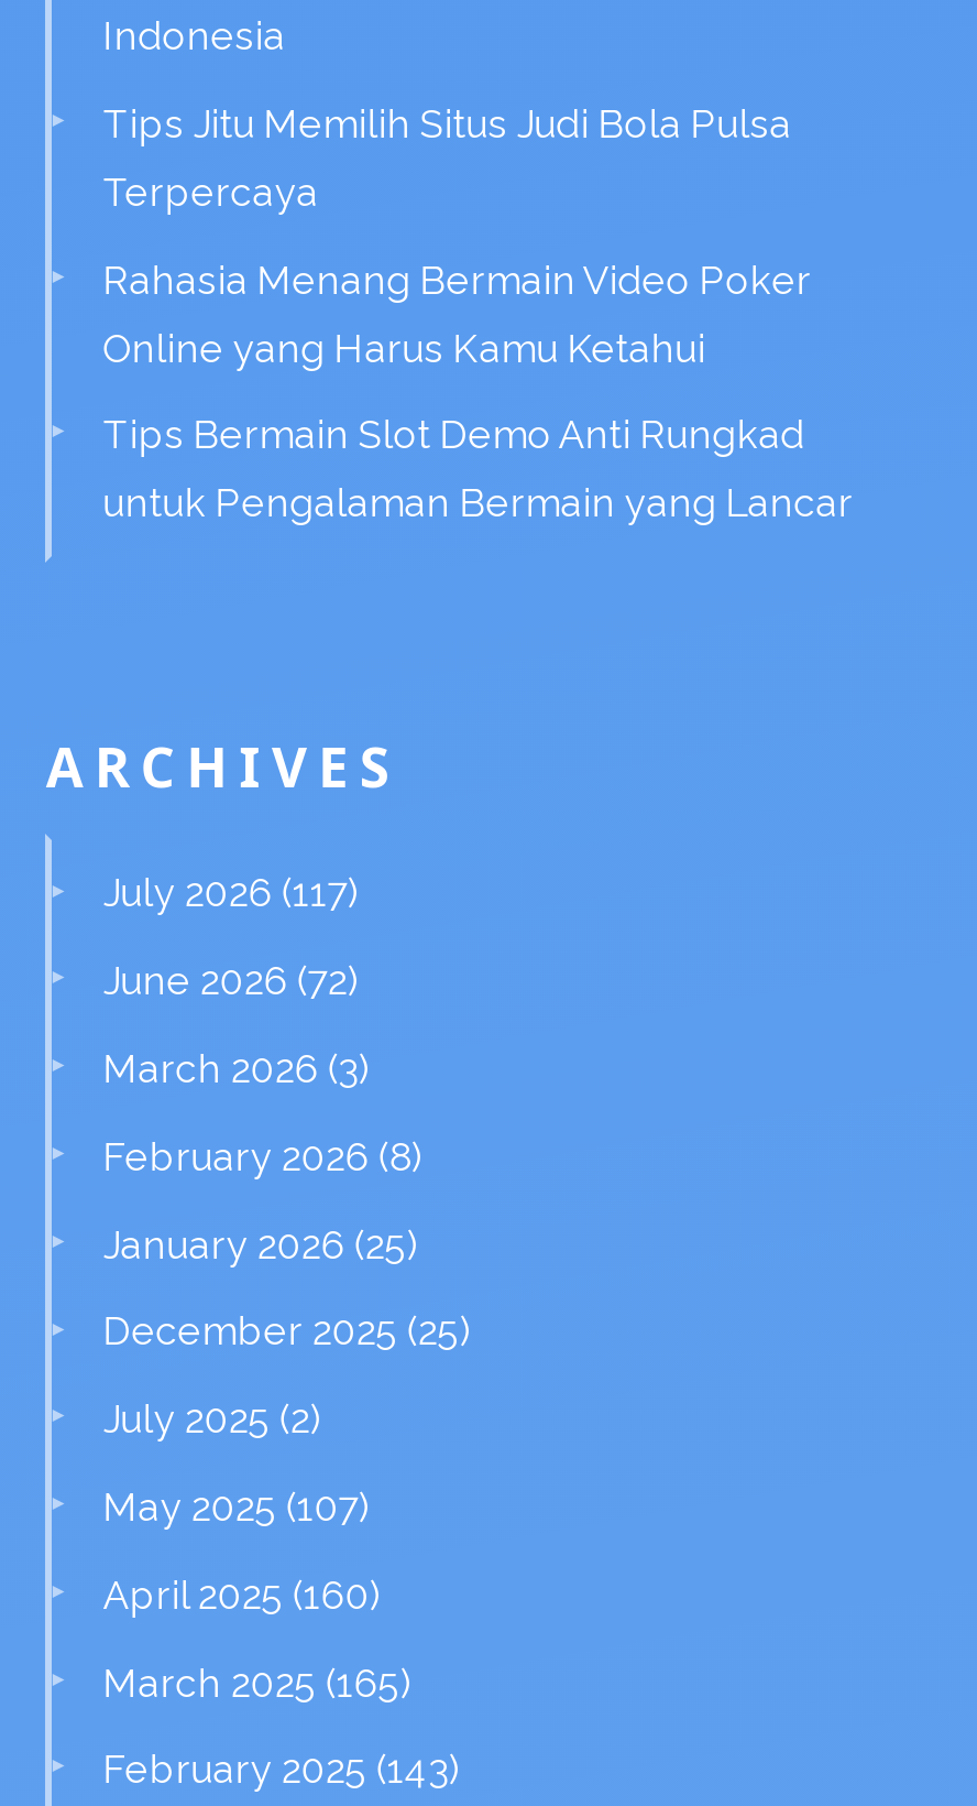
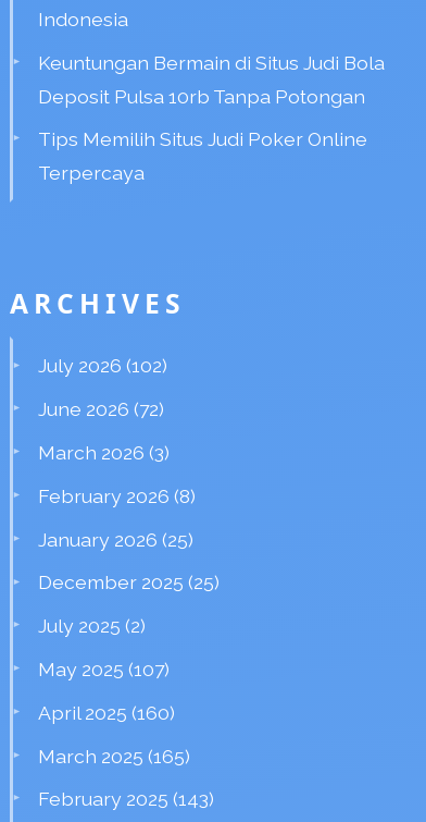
- Tips Jitu Memilih Situs Judi Bola Pulsa
+ Keuntungan Bermain di Situs Judi Bola
+ Deposit Pulsa 10rb Tanpa Potongan
+ Tips Memilih Situs Judi Poker Online

moved down: Terpercaya

- Rahasia Menang Bermain Video Poker
- Online yang Harus Kamu Ketahui
- Tips Bermain Slot Demo Anti Rungkad
- untuk Pengalaman Bermain yang Lancar

- July 2026 (117)
+ July 2026 (102)
